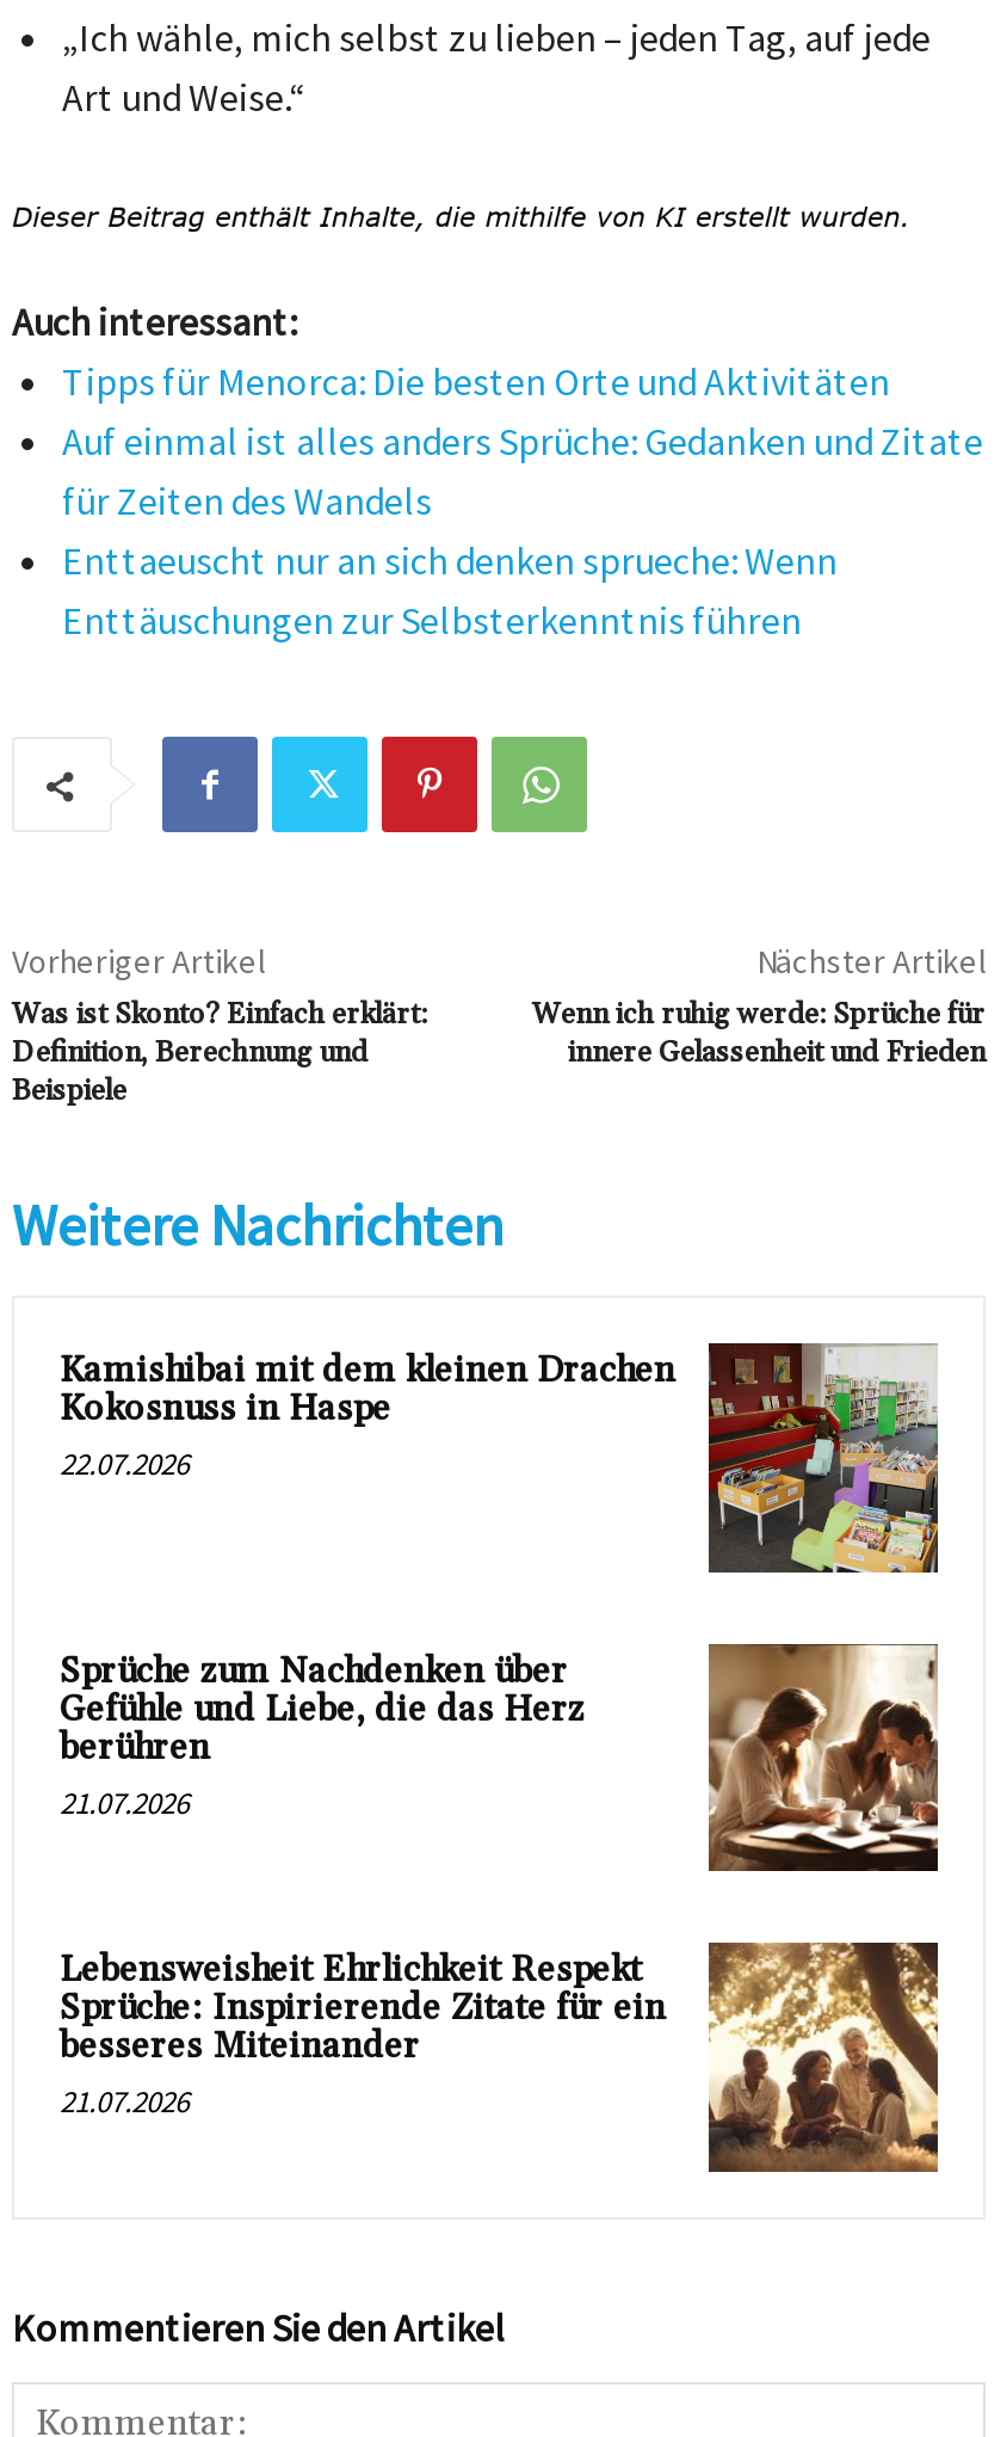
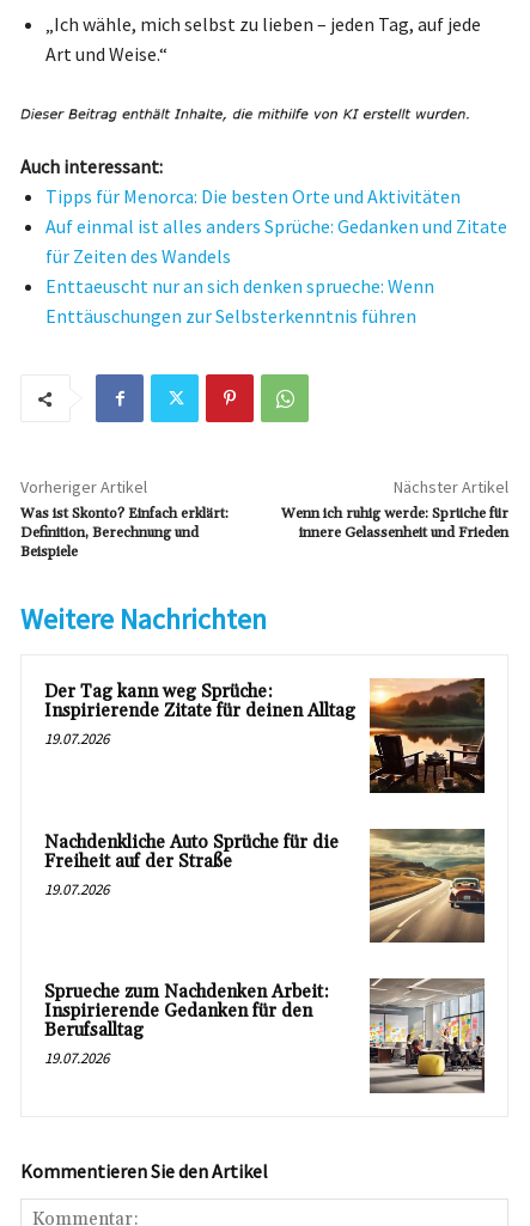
- [image]
- Kamishibai mit dem kleinen Drachen
- Kokosnuss in Haspe
- 22.07.2026
+ [image]
+ Der Tag kann weg Sprüche:
+ Inspirierende Zitate für deinen Alltag
+ 19.07.2026

- Sprüche zum Nachdenken über
- Gefühle und Liebe, die das Herz
- berühren
- 21.07.2026
+ Nachdenkliche Auto Sprüche für die
+ Freiheit auf der Straße
+ 19.07.2026

- [image]
+ [image]

- [image]
- Lebensweisheit Ehrlichkeit Respekt
- Sprüche: Inspirierende Zitate für ein
- besseres Miteinander
- 21.07.2026
+ [image]
+ Sprueche zum Nachdenken Arbeit:
+ Inspirierende Gedanken für den
+ Berufsalltag
+ 19.07.2026
